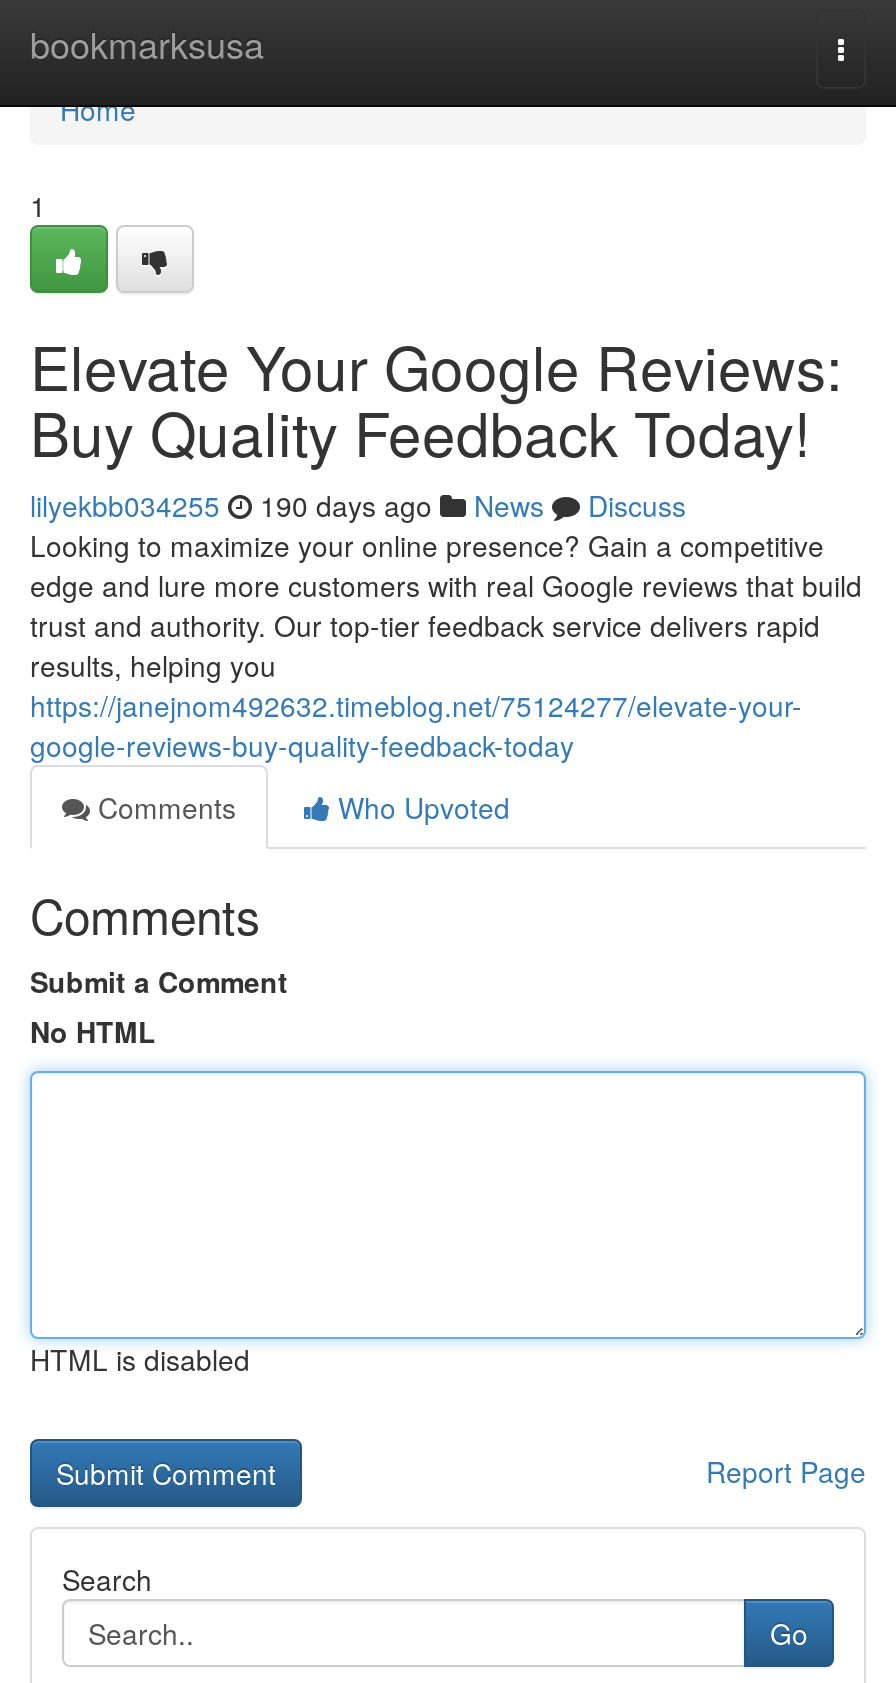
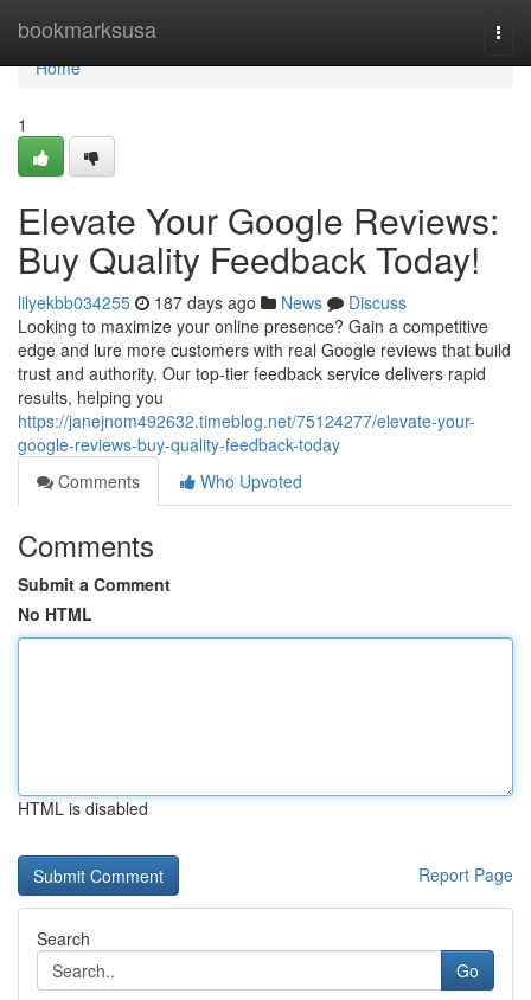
- lilyekbb034255 190 days ago News Discuss
+ lilyekbb034255 187 days ago News Discuss
